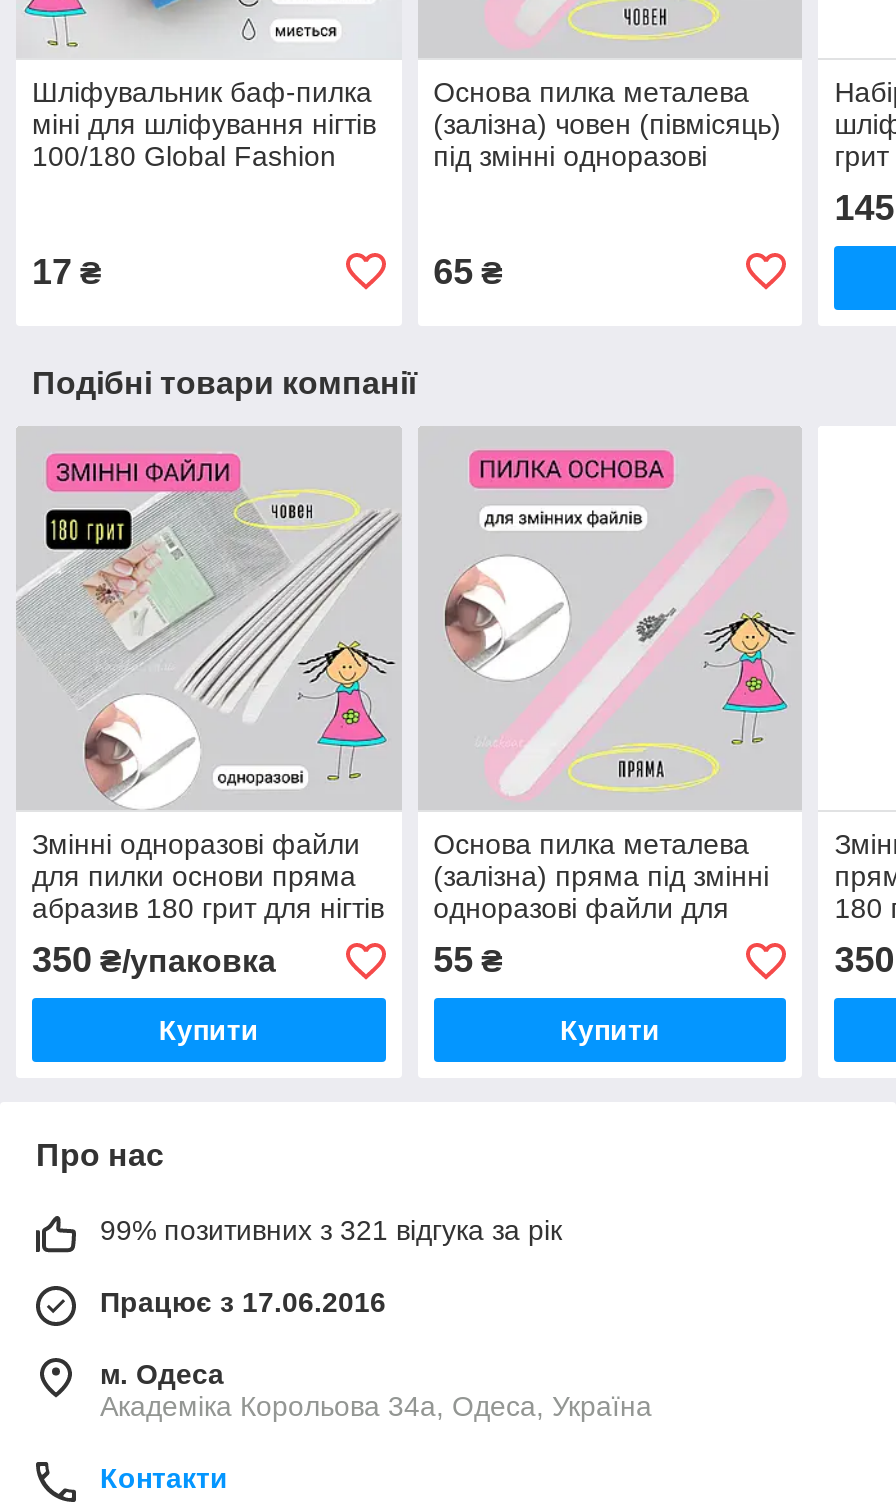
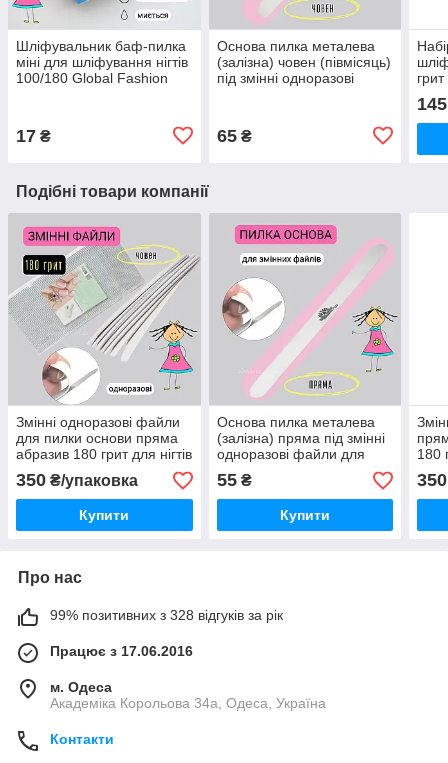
- 99% позитивних з 321 відгука за рік
+ 99% позитивних з 328 відгуків за рік
